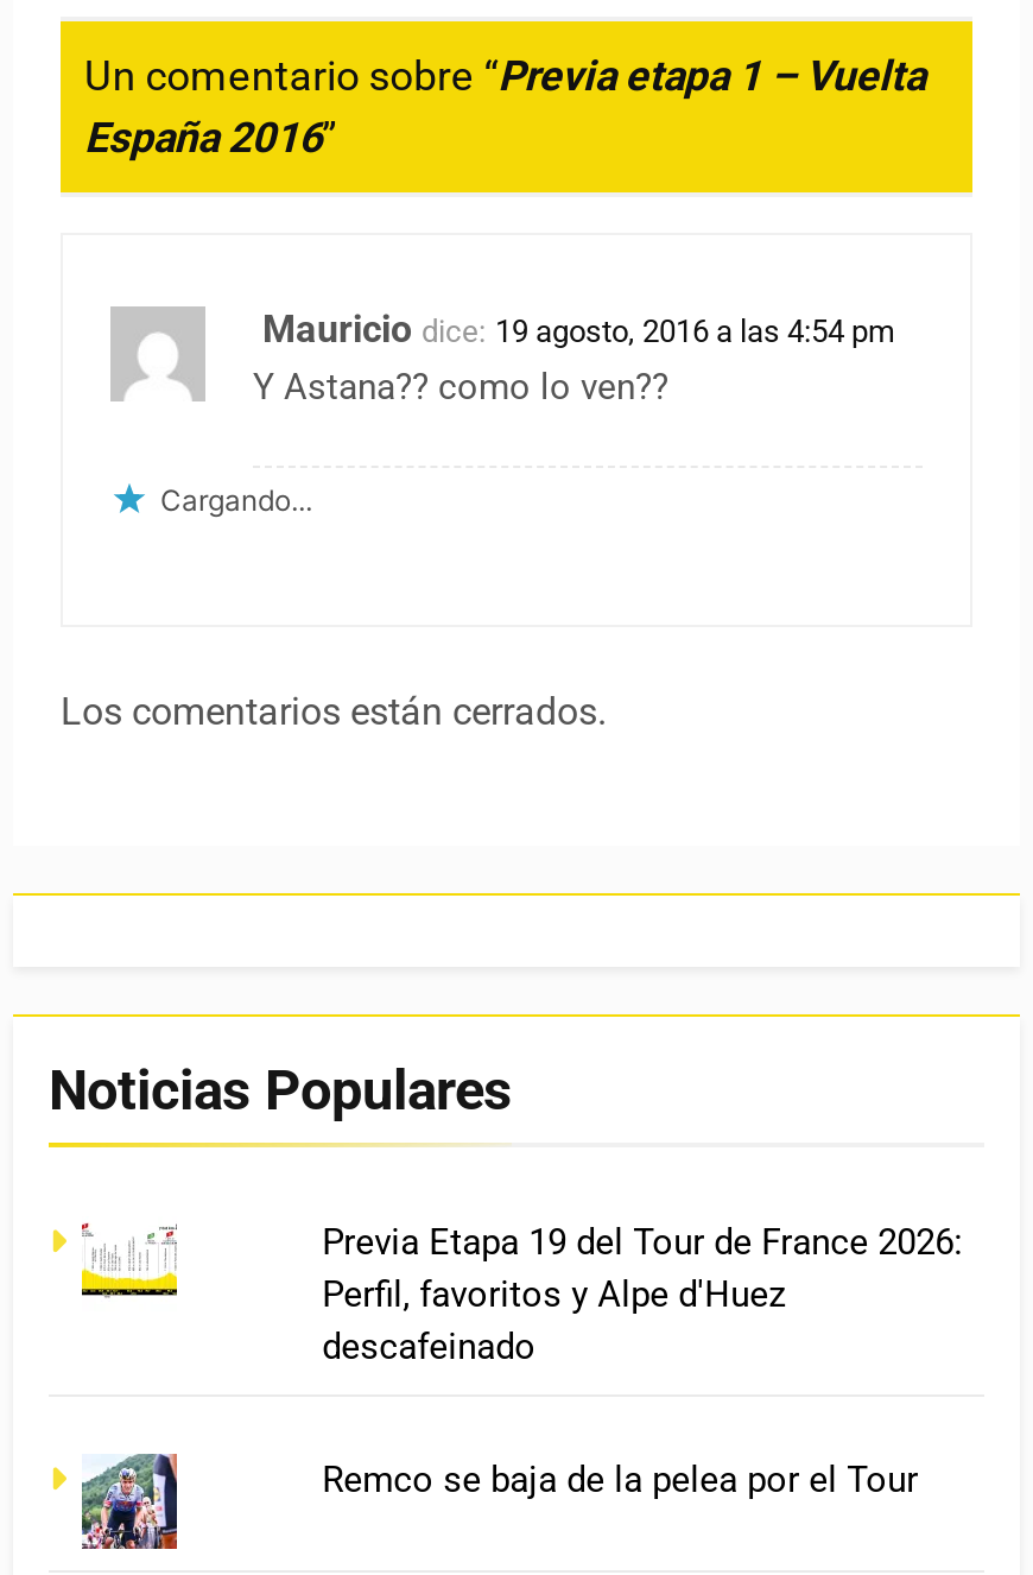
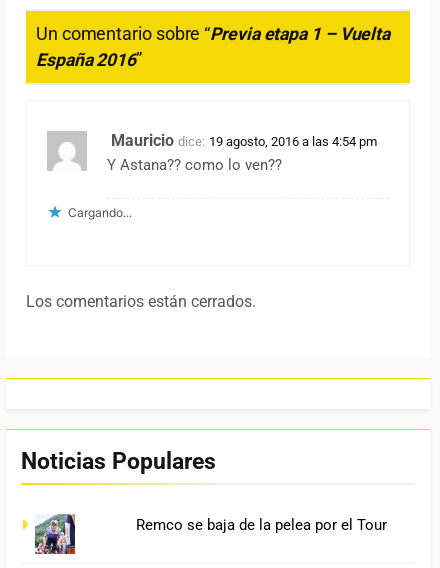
- [image]

- Previa Etapa 19 del Tour de France 2026:
- Perfil, favoritos y Alpe d'Huez
- descafeinado
